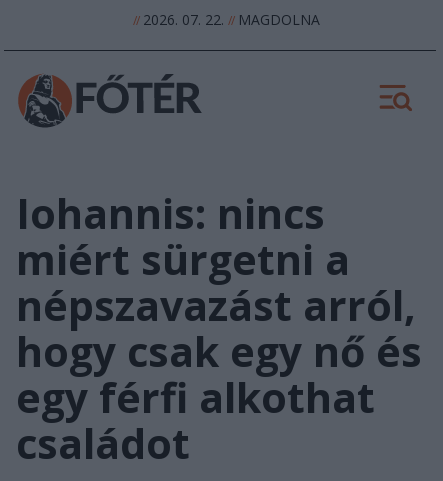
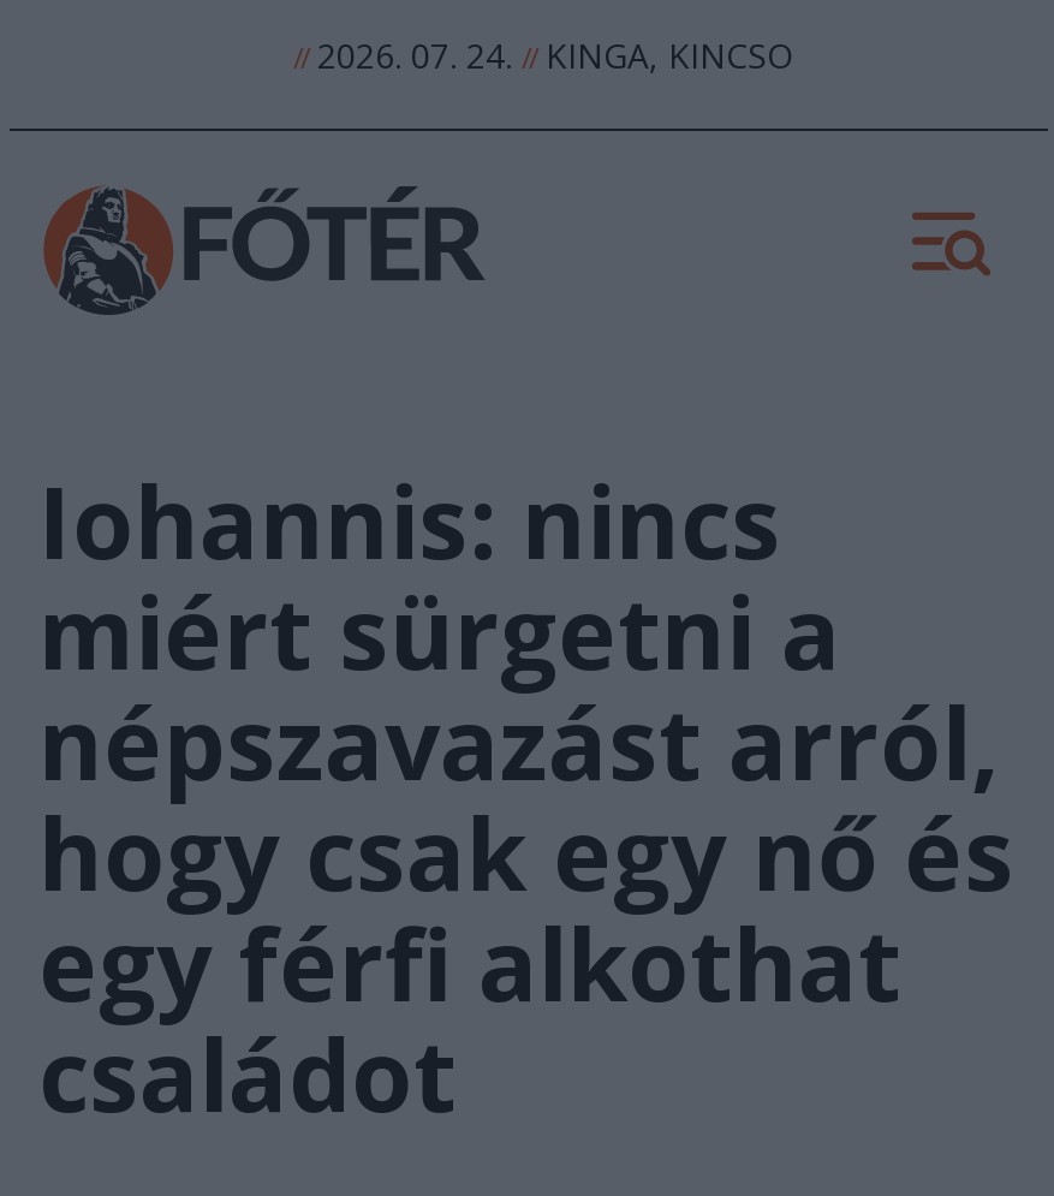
- // 2026. 07. 22. // MAGDOLNA
+ // 2026. 07. 24. // KINGA, KINCSO
